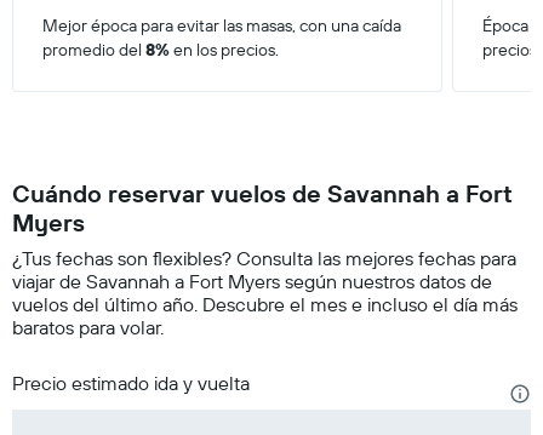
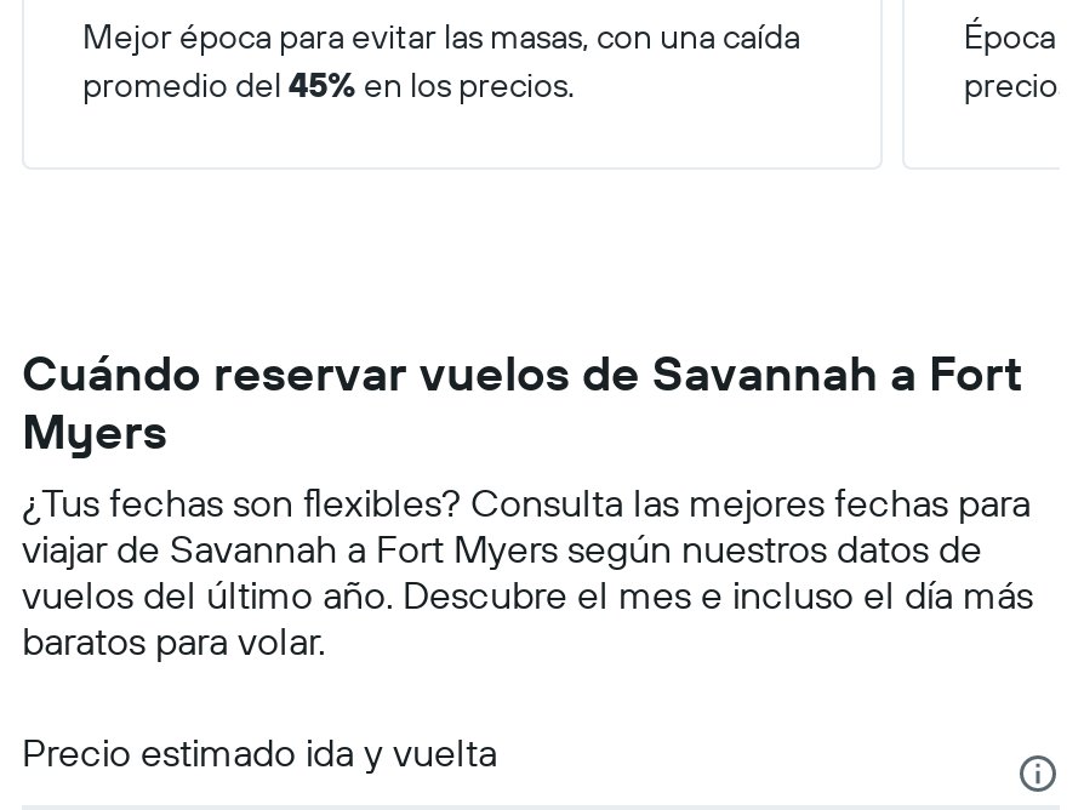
- promedio del 8% en los precios.
+ promedio del 45% en los precios.
